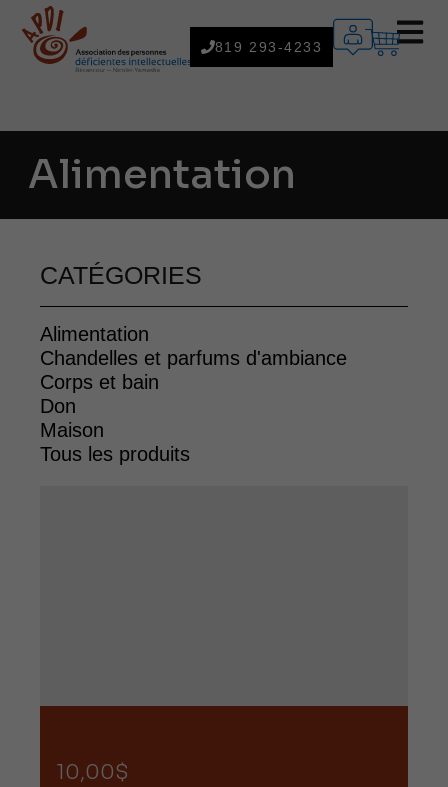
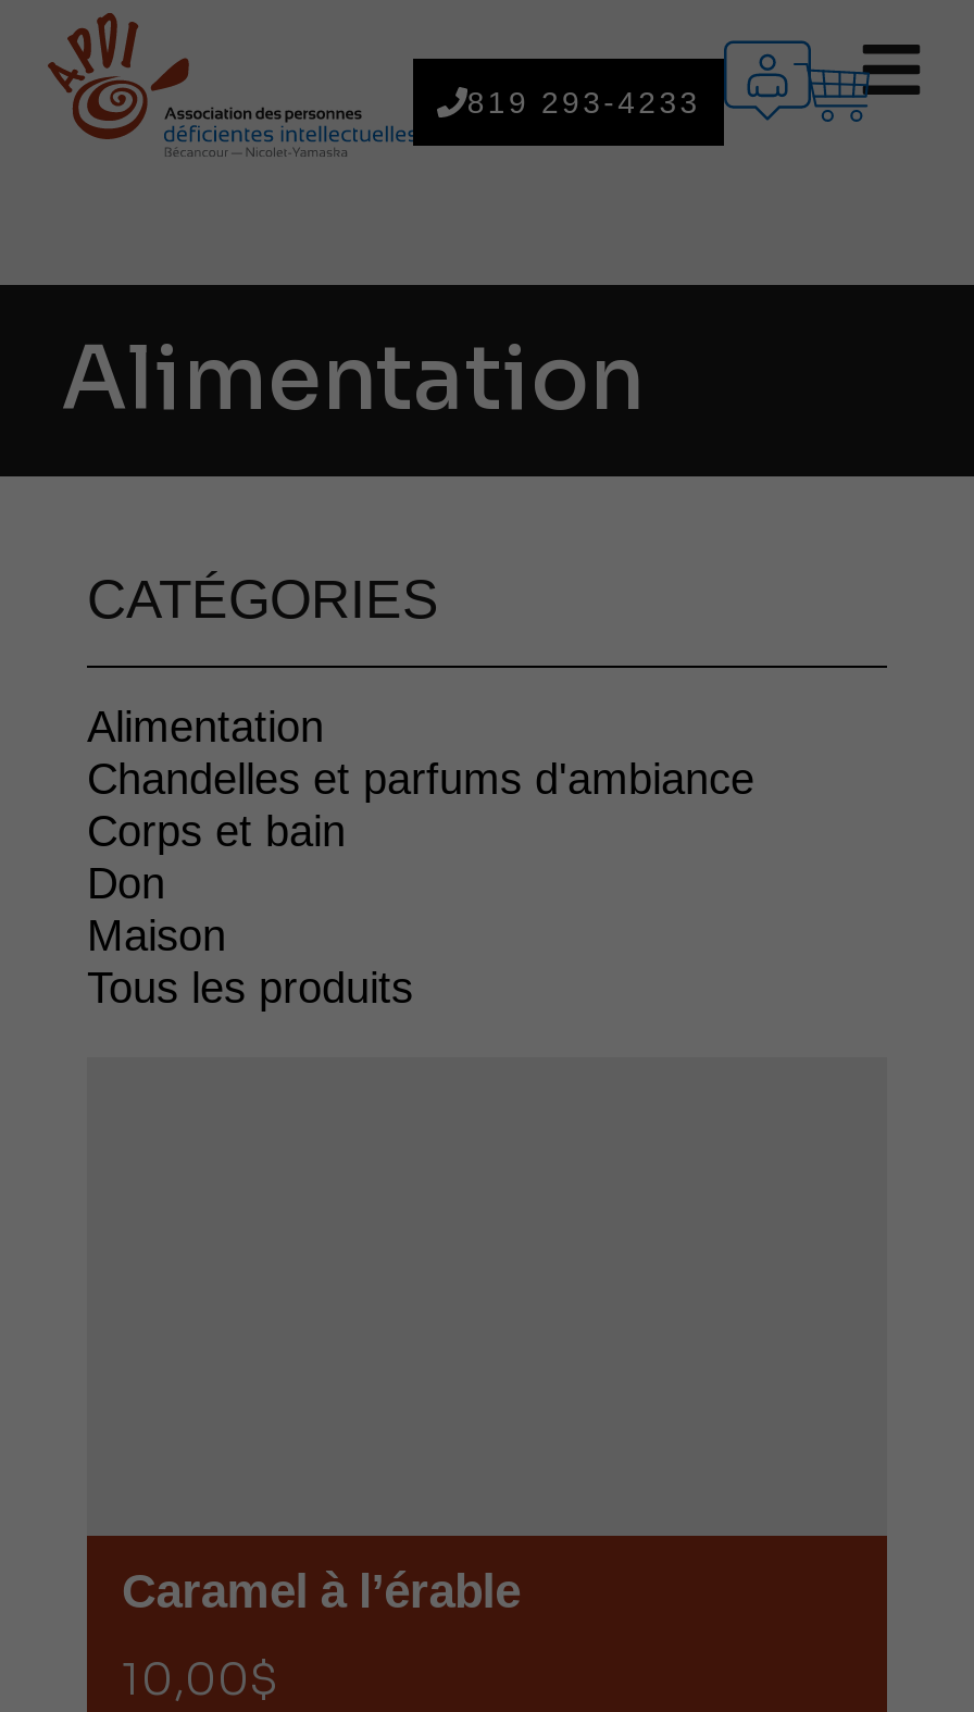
+ Caramel à l’érable
